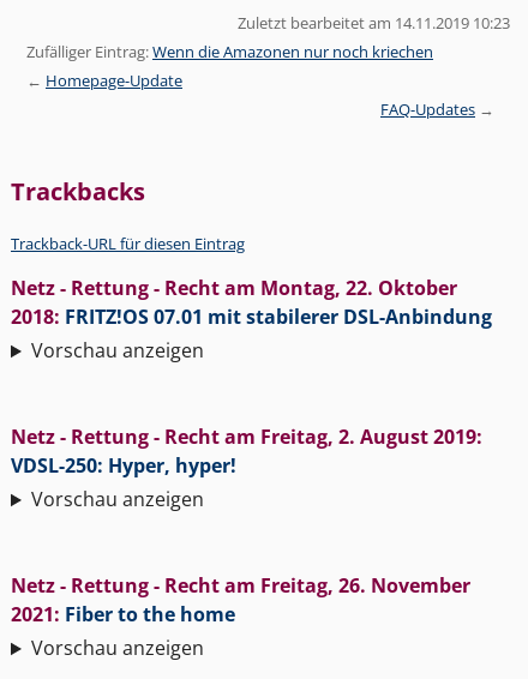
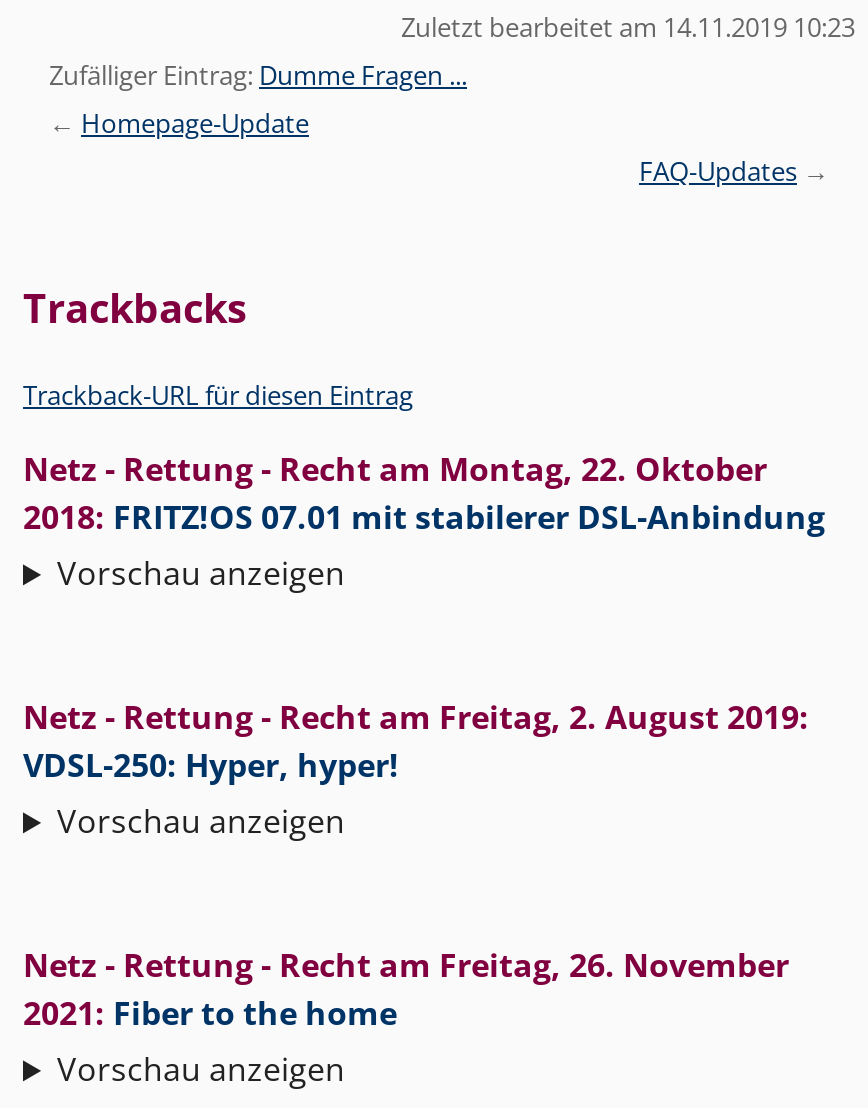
- Zufälliger Eintrag: Wenn die Amazonen nur noch kriechen
+ Zufälliger Eintrag: Dumme Fragen ...
